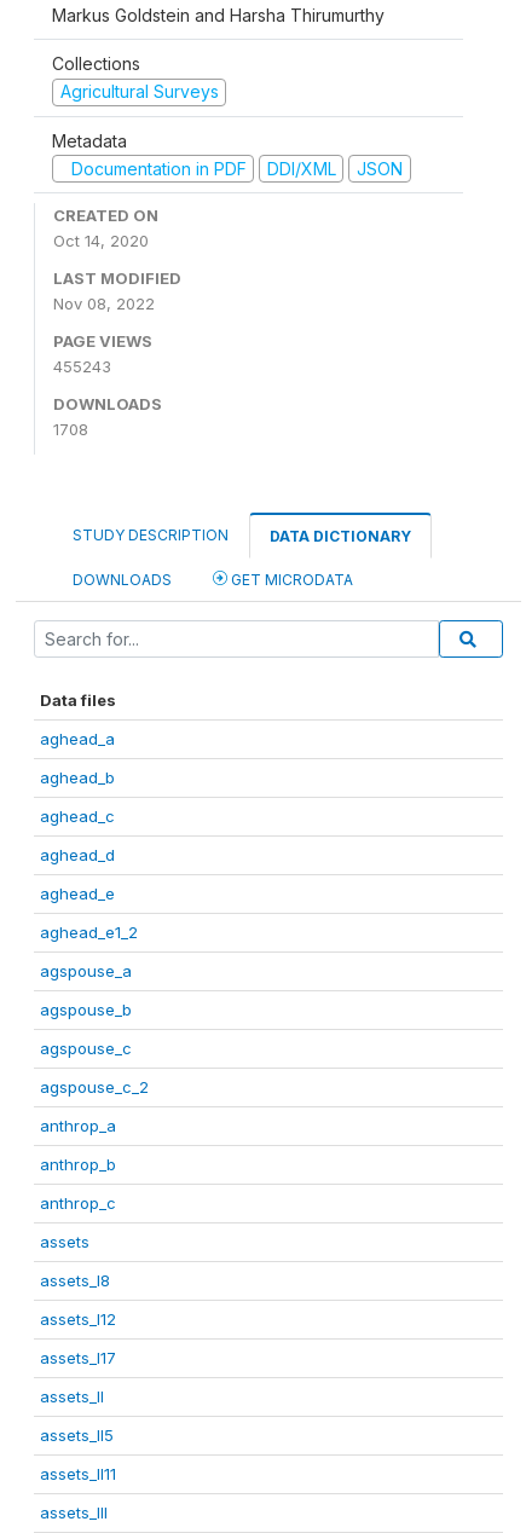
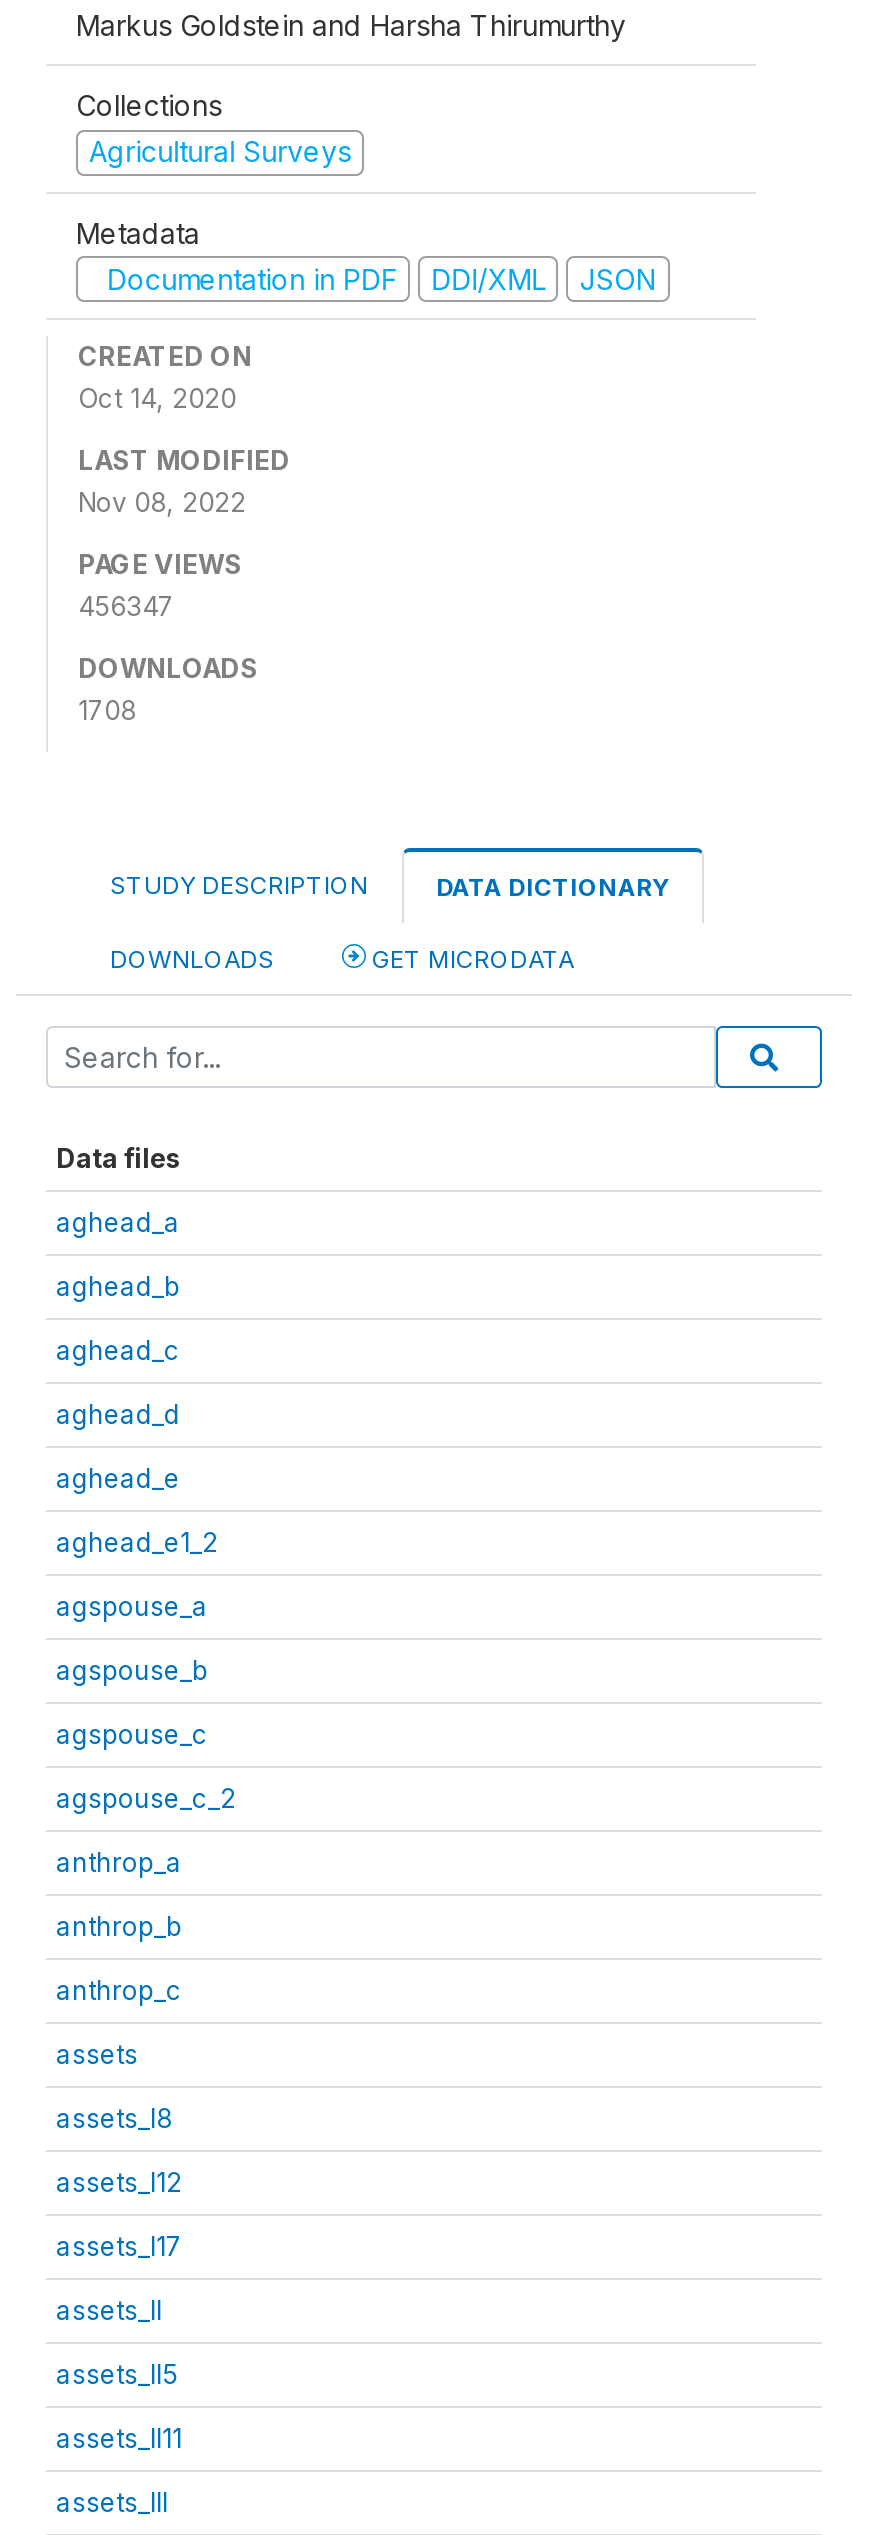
- 455243
+ 456347
